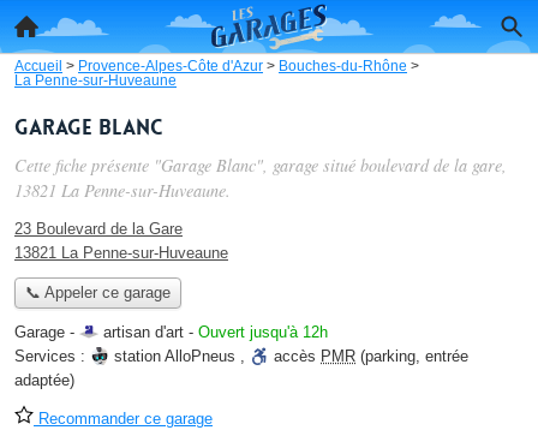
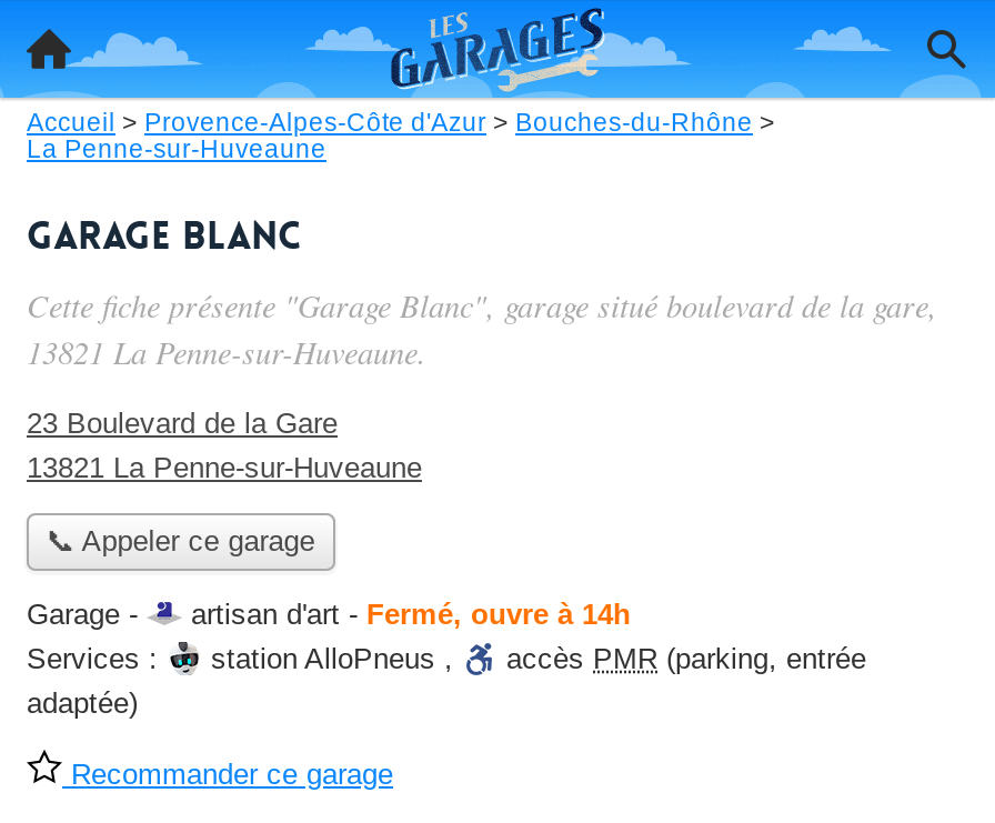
- artisan d'art - Ouvert jusqu'à 12h
+ artisan d'art - Fermé, ouvre à 14h
